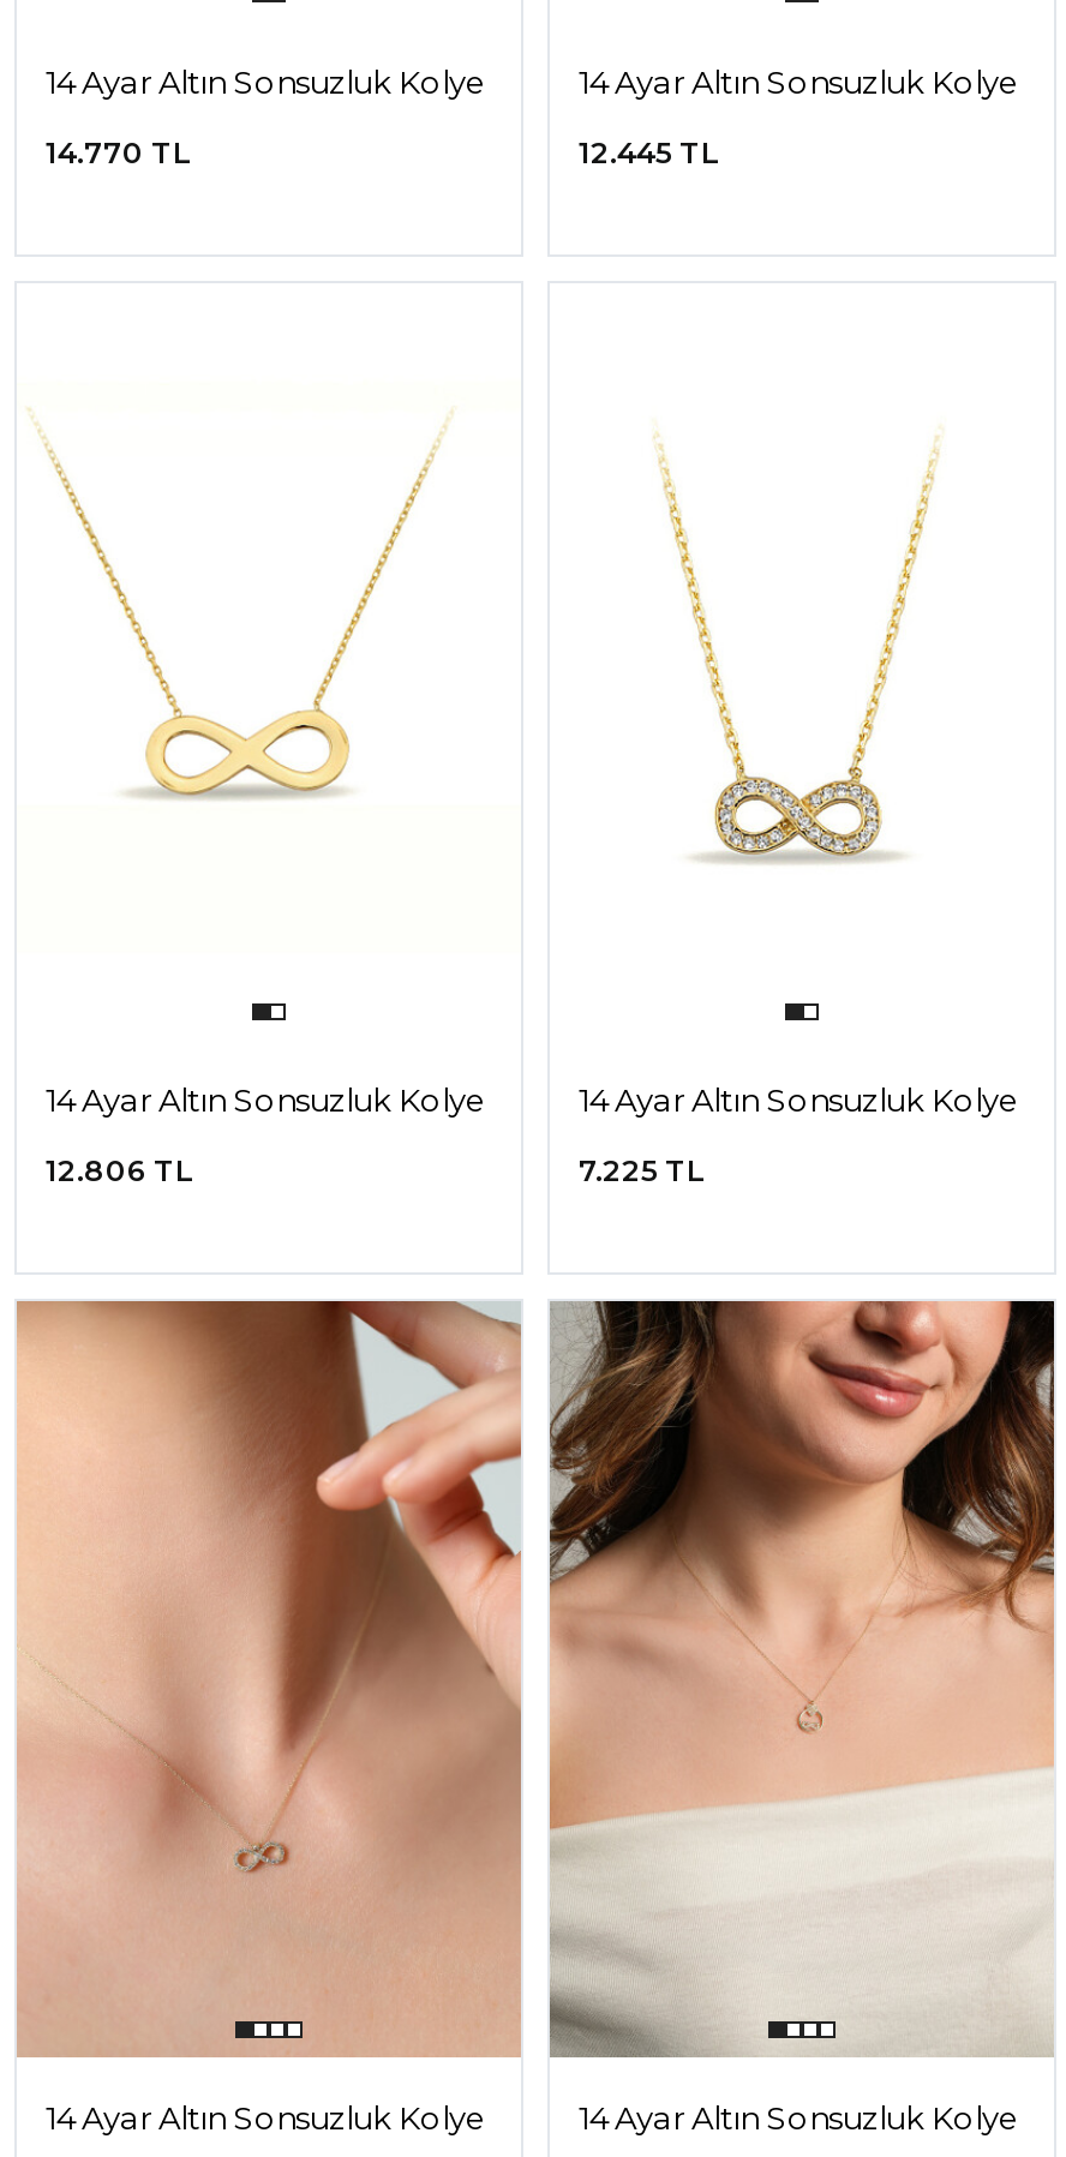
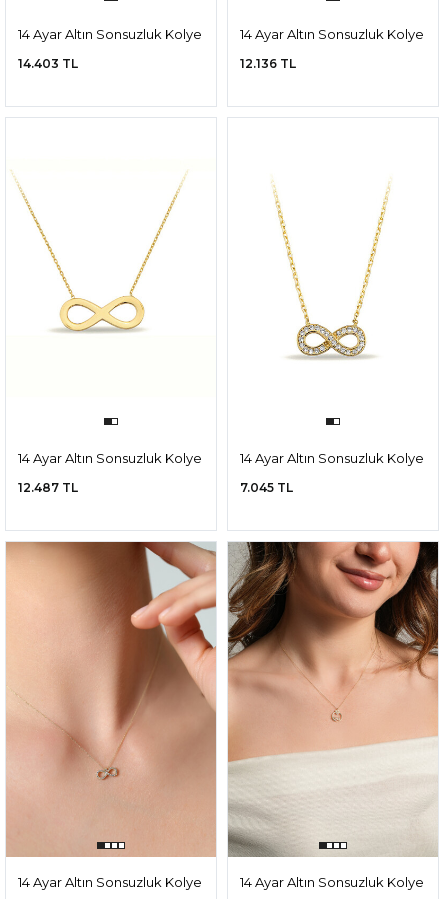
- 14.770 TL
+ 14.403 TL

- 12.445 TL
+ 12.136 TL

- 12.806 TL
+ 12.487 TL

- 7.225 TL
+ 7.045 TL
